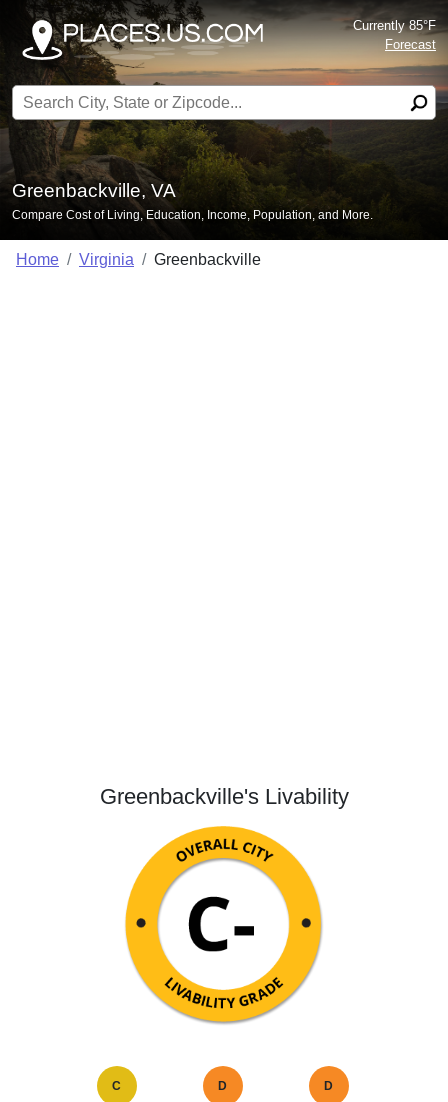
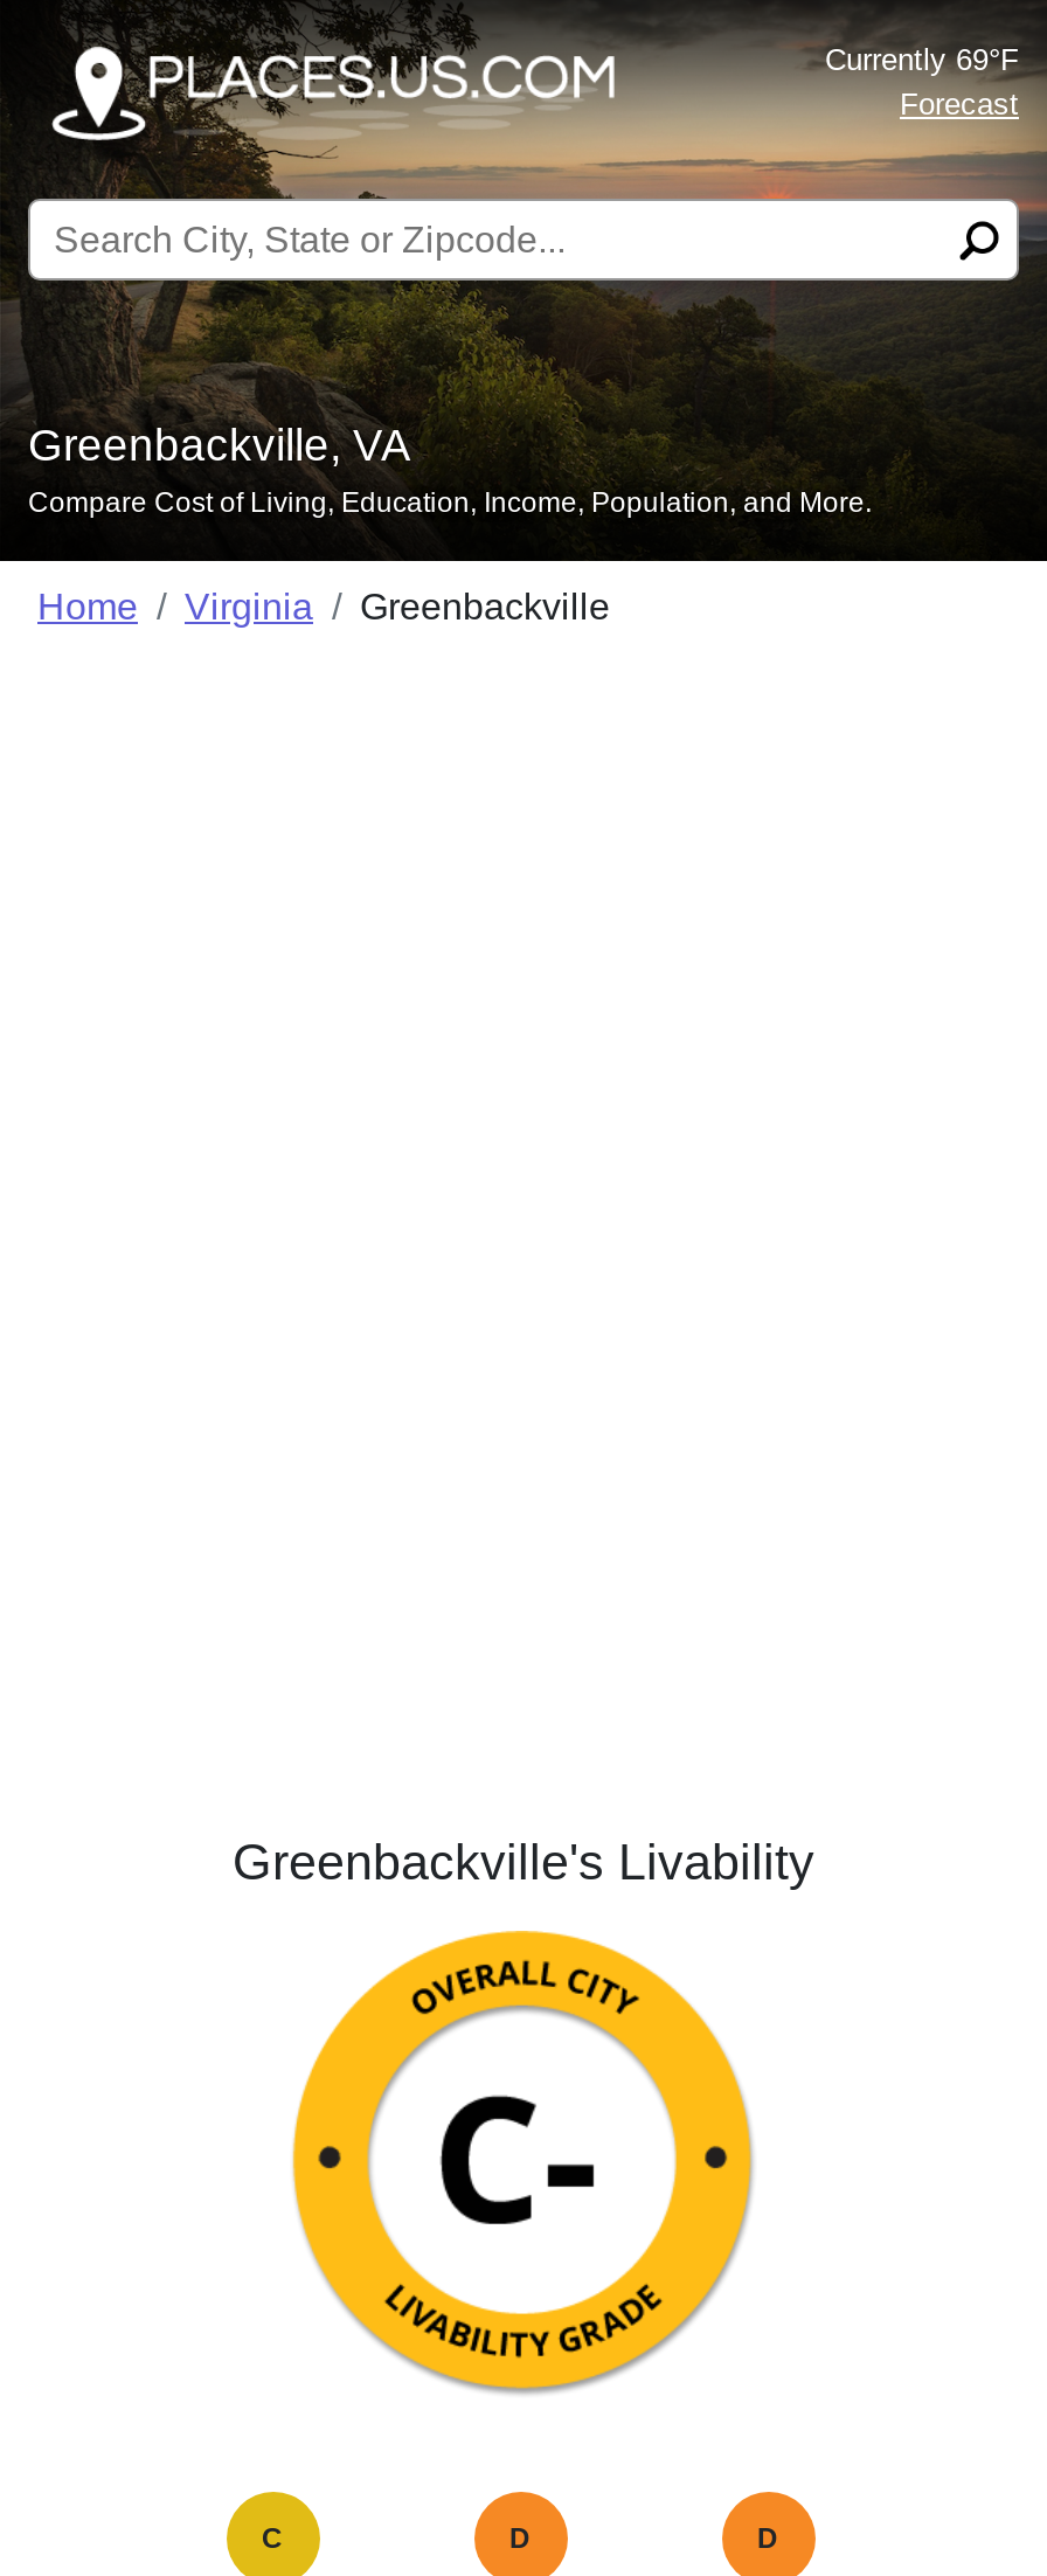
- Currently 85°F
+ Currently 69°F
